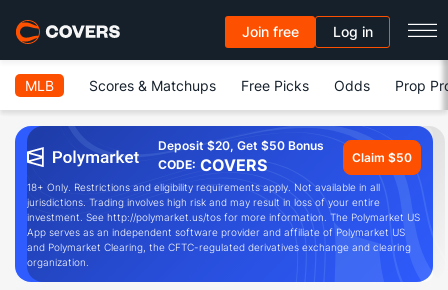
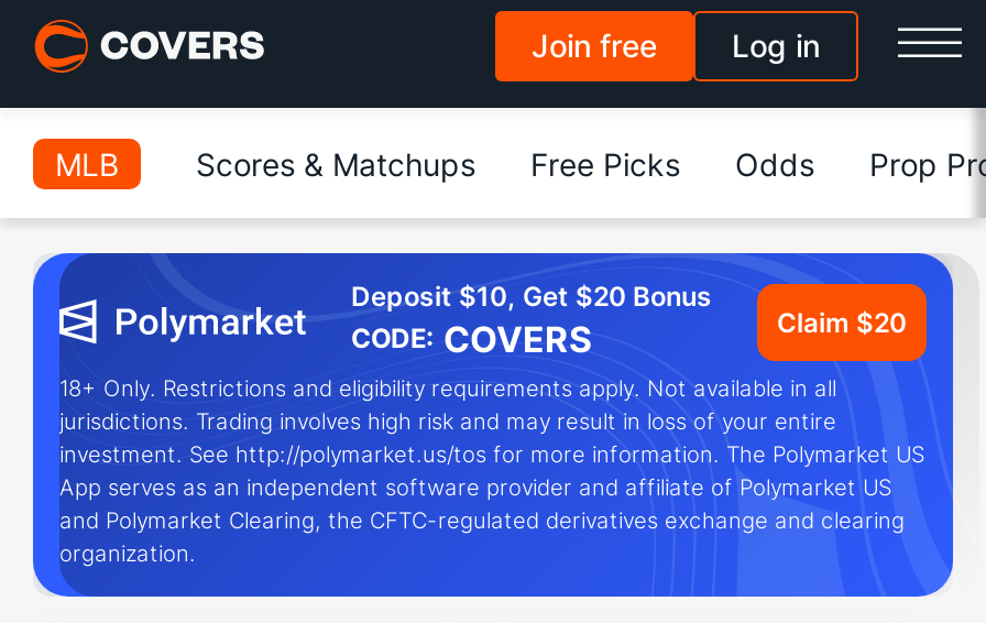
- Deposit $20, Get $50 Bonus
+ Deposit $10, Get $20 Bonus

- Claim $50
+ Claim $20
